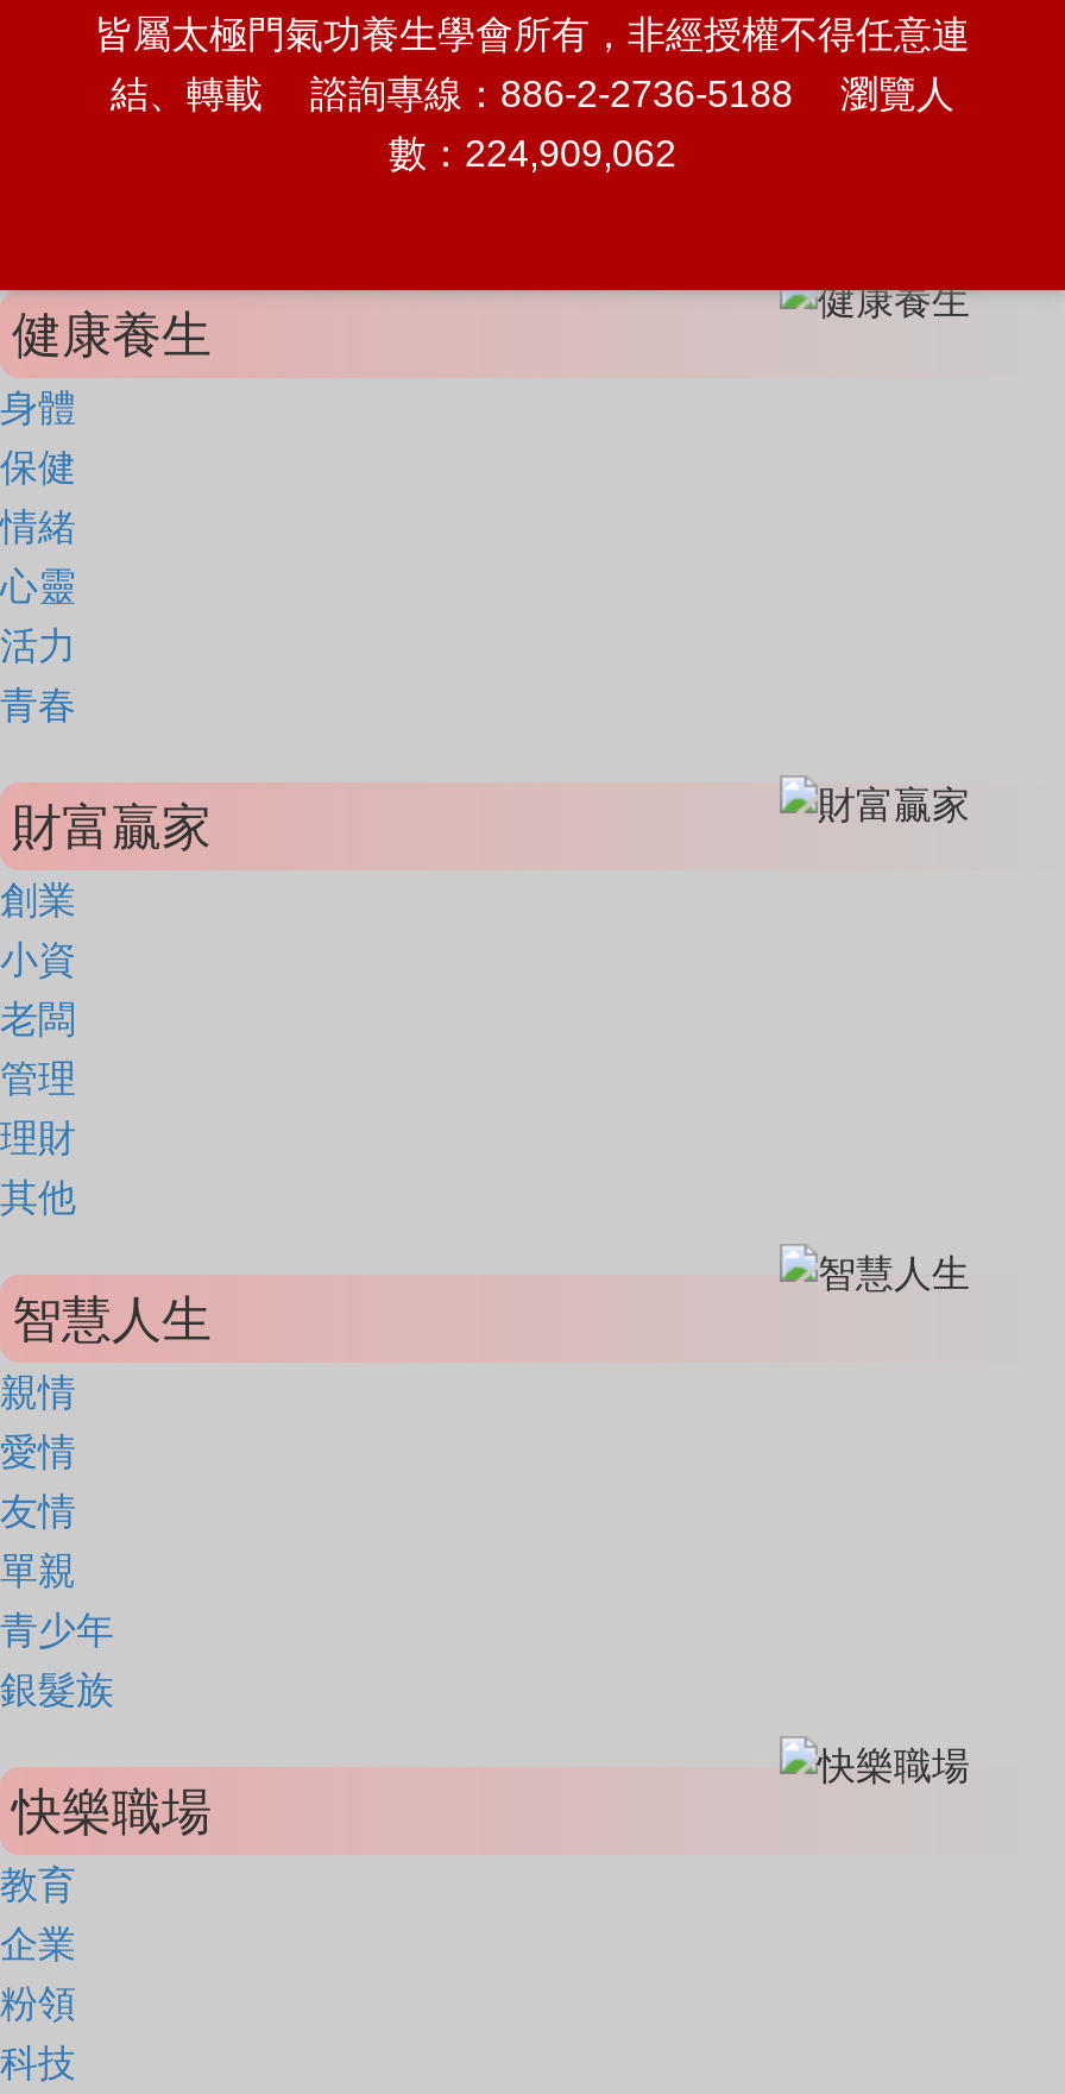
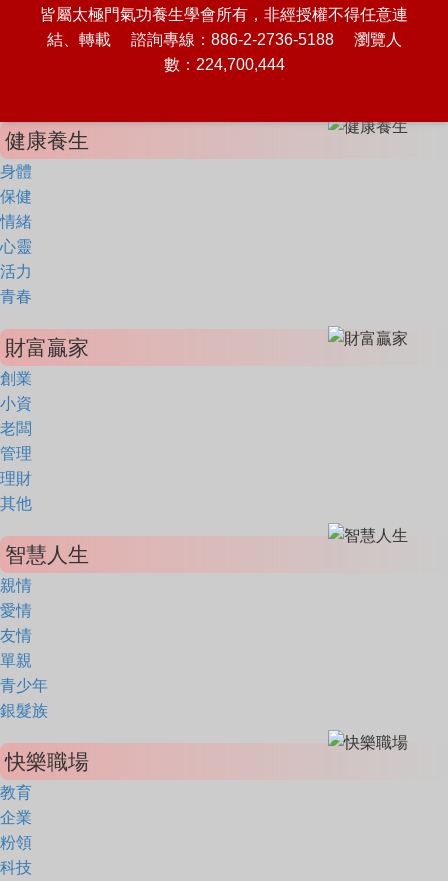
- 數：224,909,062
+ 數：224,700,444
